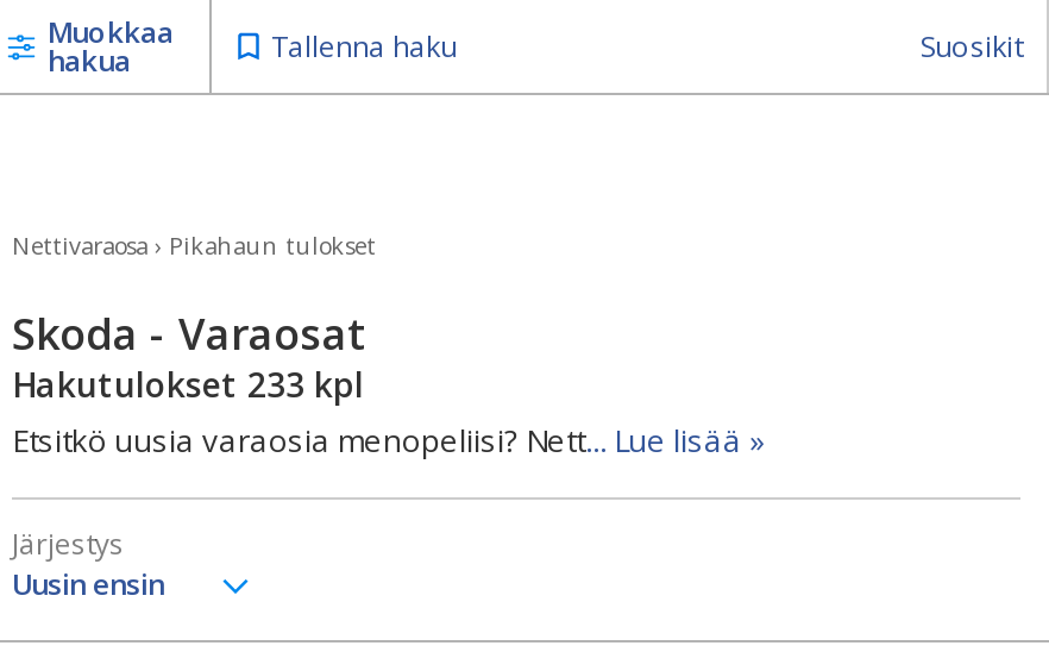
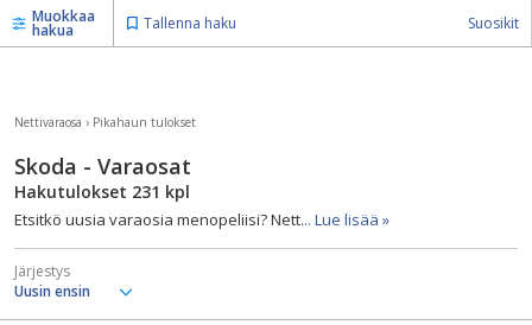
- Hakutulokset 233 kpl
+ Hakutulokset 231 kpl
